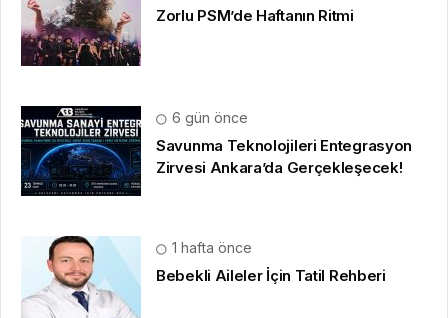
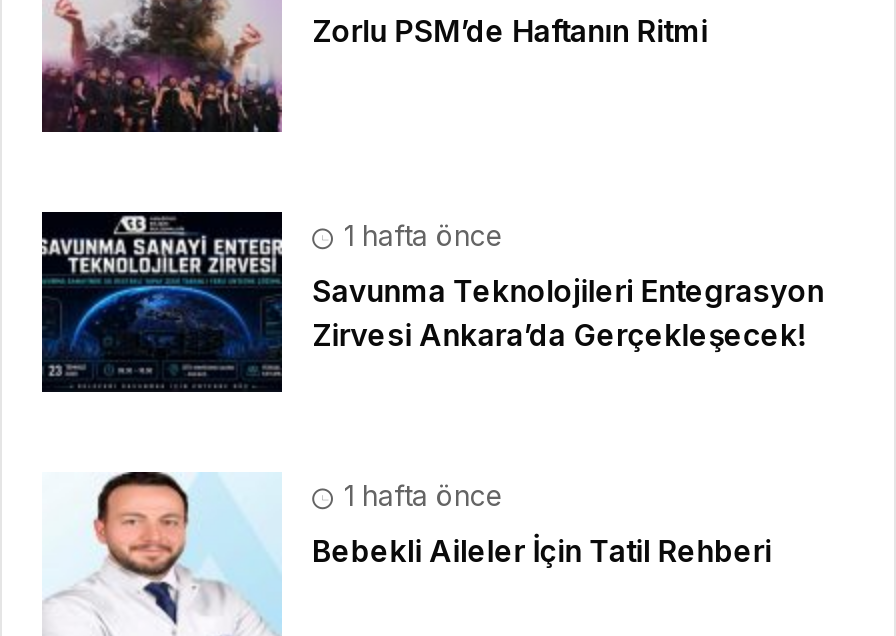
- 6 gün önce
+ 1 hafta önce
